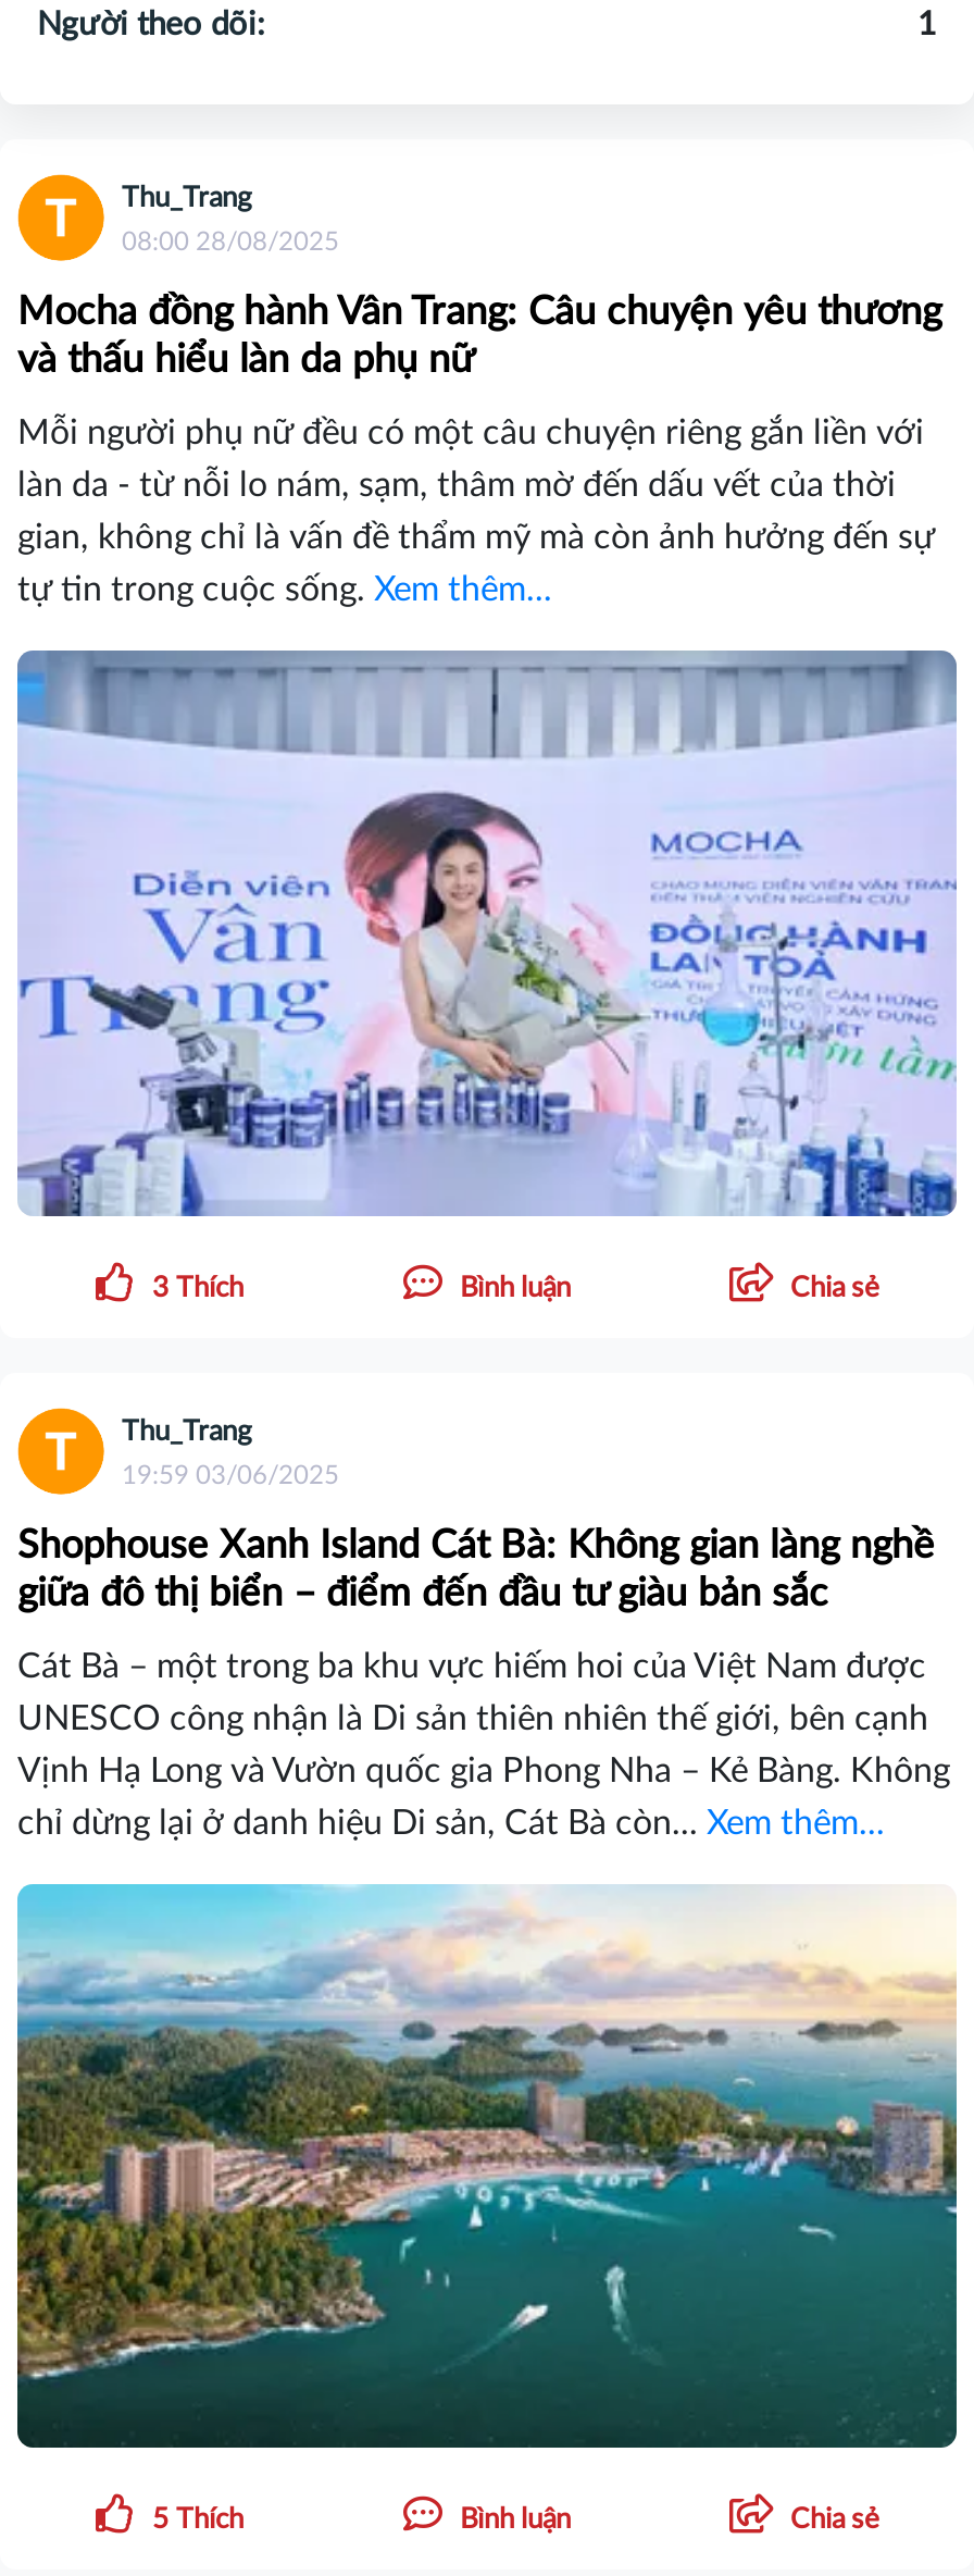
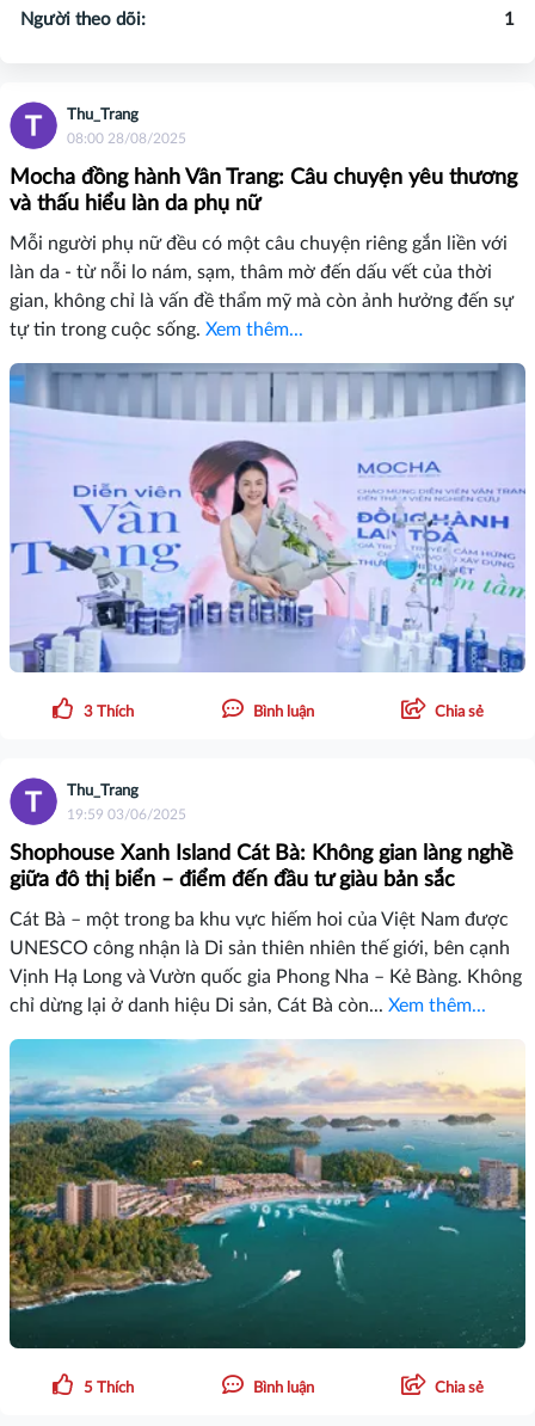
- [image]
+ [image]

- [image]
+ [image]
